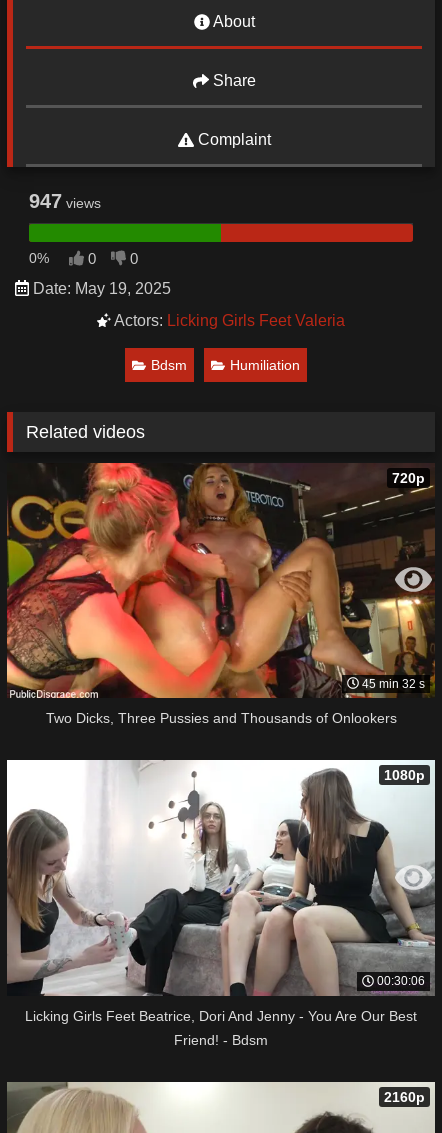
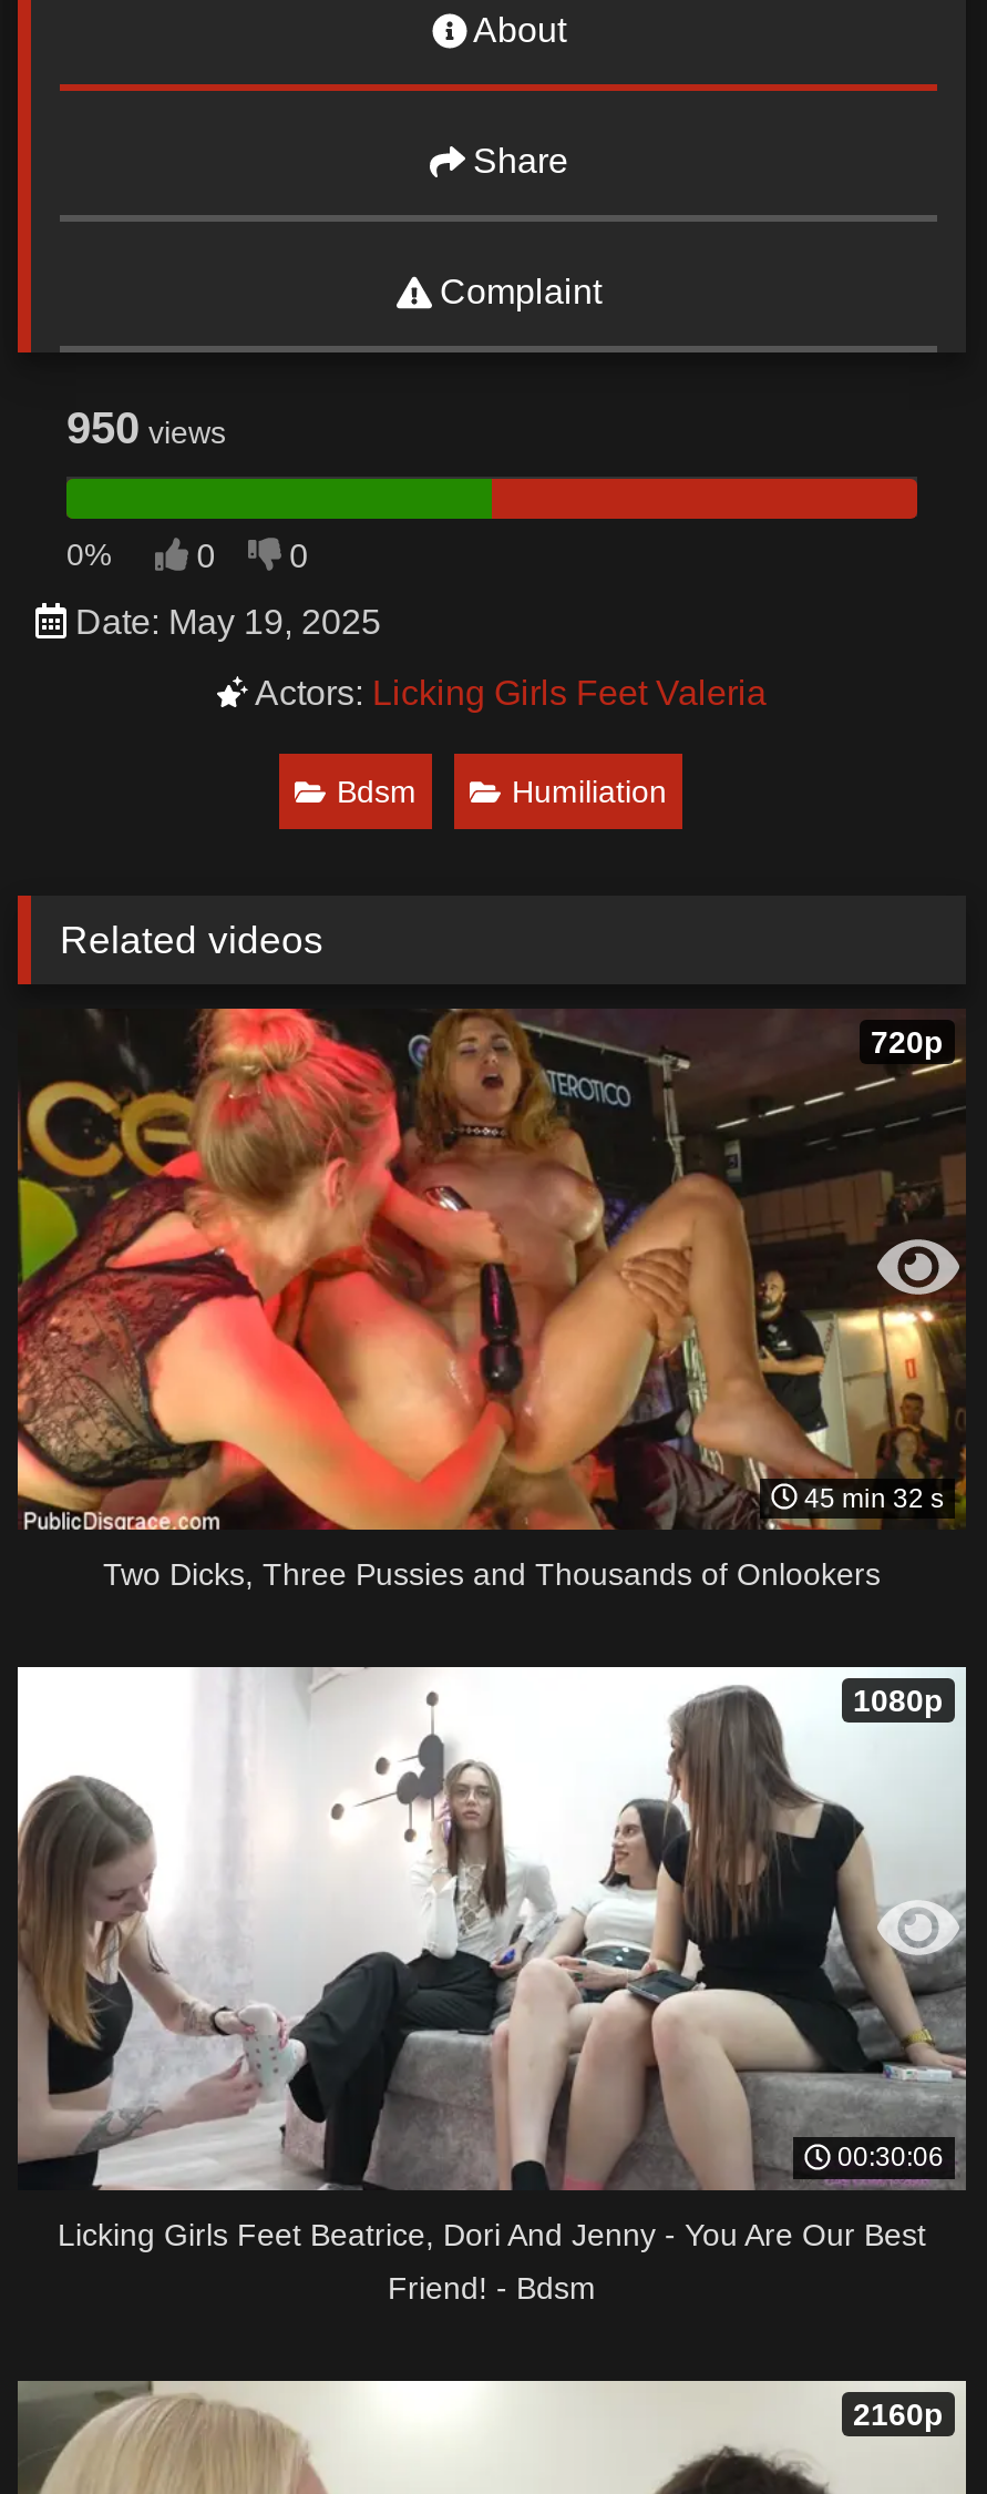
- 947 views
+ 950 views
